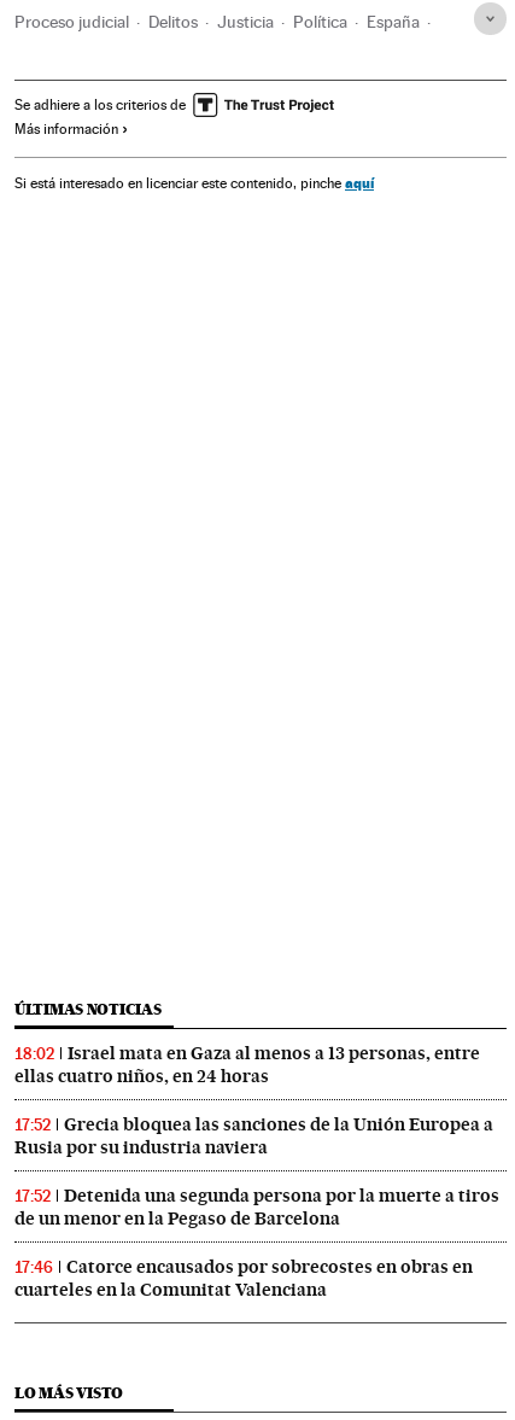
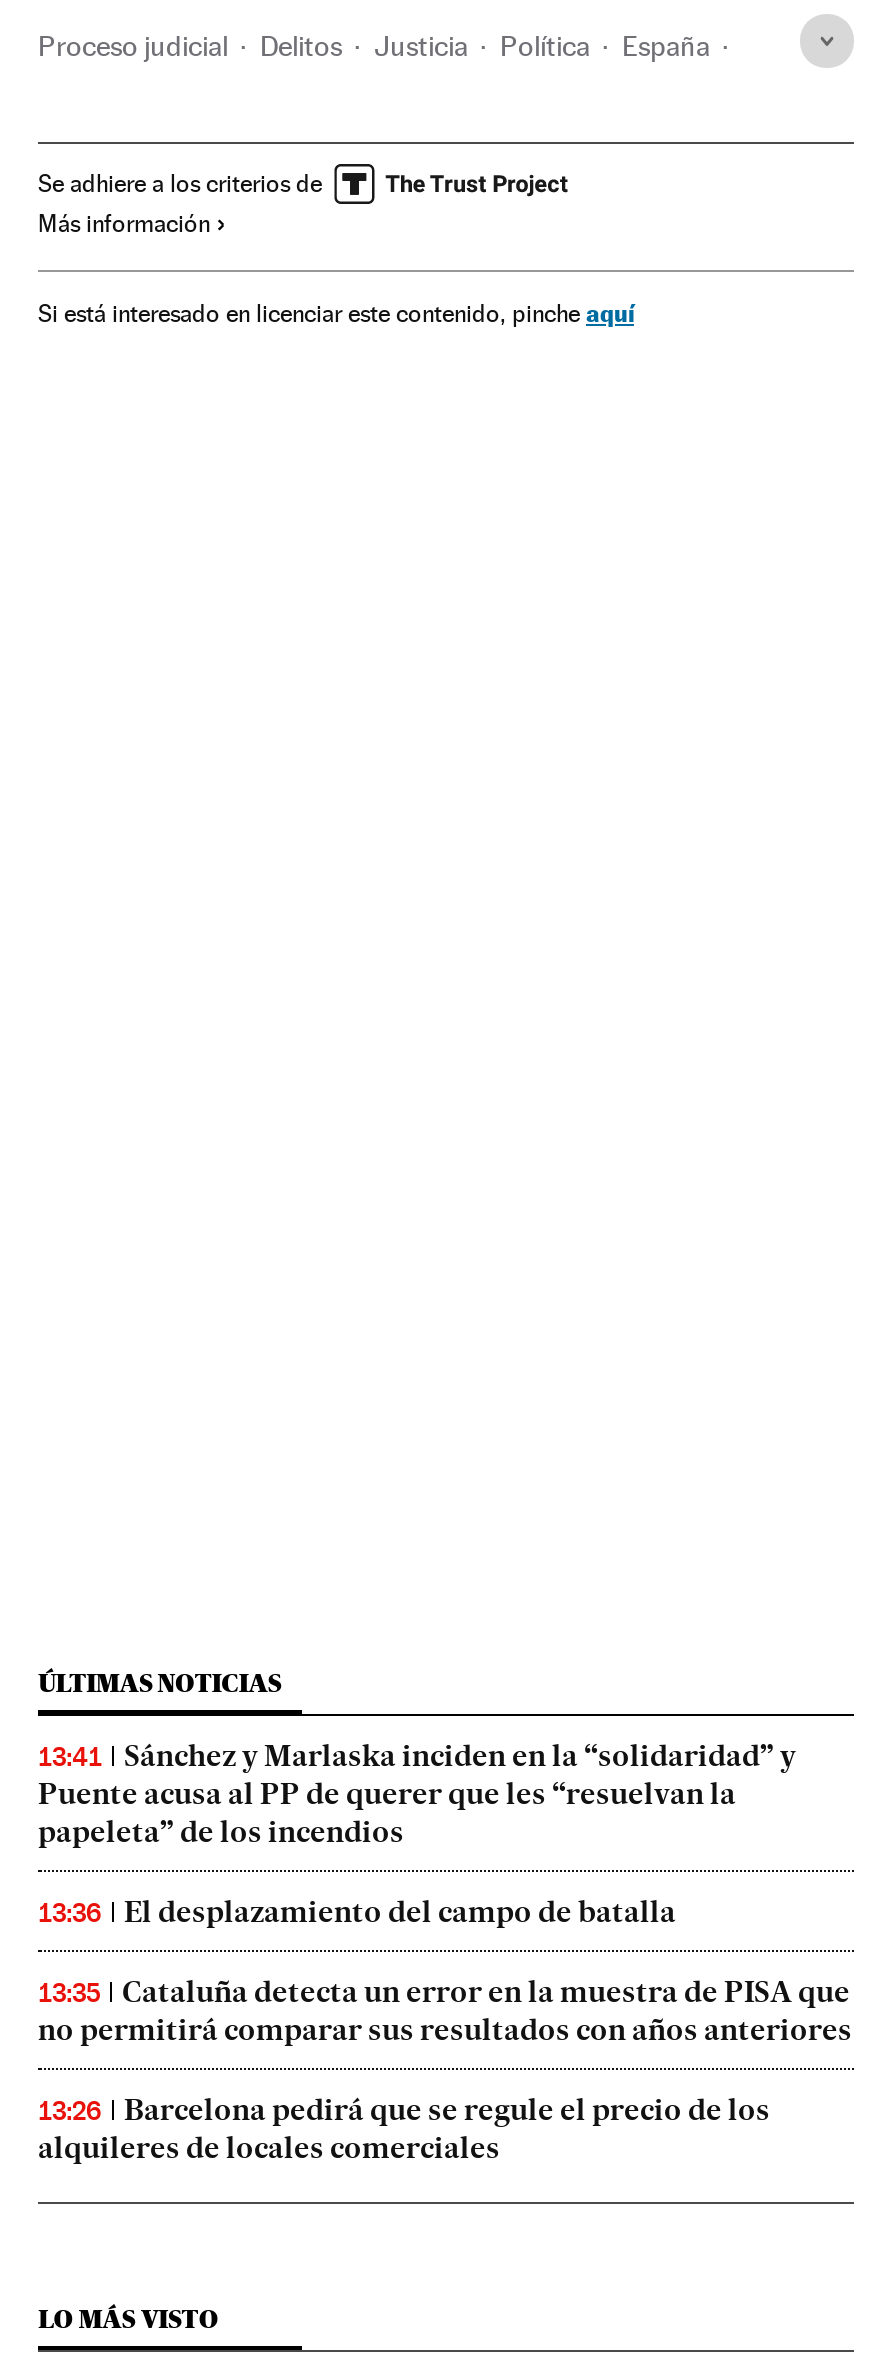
- 18:02
- Israel mata en Gaza al menos a 13 personas, entre
- ellas cuatro niños, en 24 horas
+ 13:41
+ Sánchez y Marlaska inciden en la “solidaridad” y
+ Puente acusa al PP de querer que les “resuelvan la
+ papeleta” de los incendios

- 17:52
- Grecia bloquea las sanciones de la Unión Europea a
- Rusia por su industria naviera
+ 13:36
+ El desplazamiento del campo de batalla

- 17:52
- Detenida una segunda persona por la muerte a tiros
- de un menor en la Pegaso de Barcelona
+ 13:35
+ Cataluña detecta un error en la muestra de PISA que
+ no permitirá comparar sus resultados con años anteriores

- 17:46
- Catorce encausados por sobrecostes en obras en
- cuarteles en la Comunitat Valenciana
+ 13:26
+ Barcelona pedirá que se regule el precio de los
+ alquileres de locales comerciales
